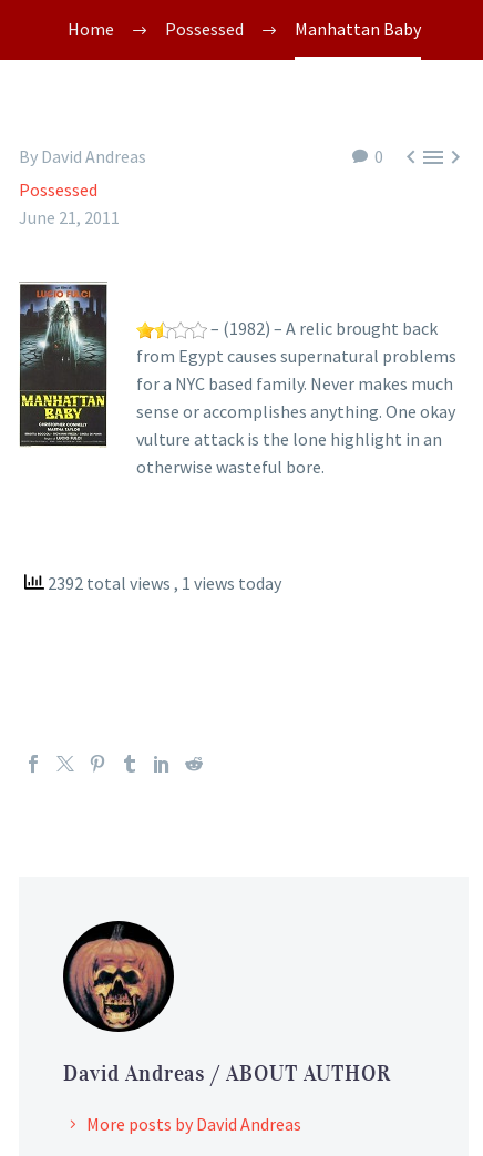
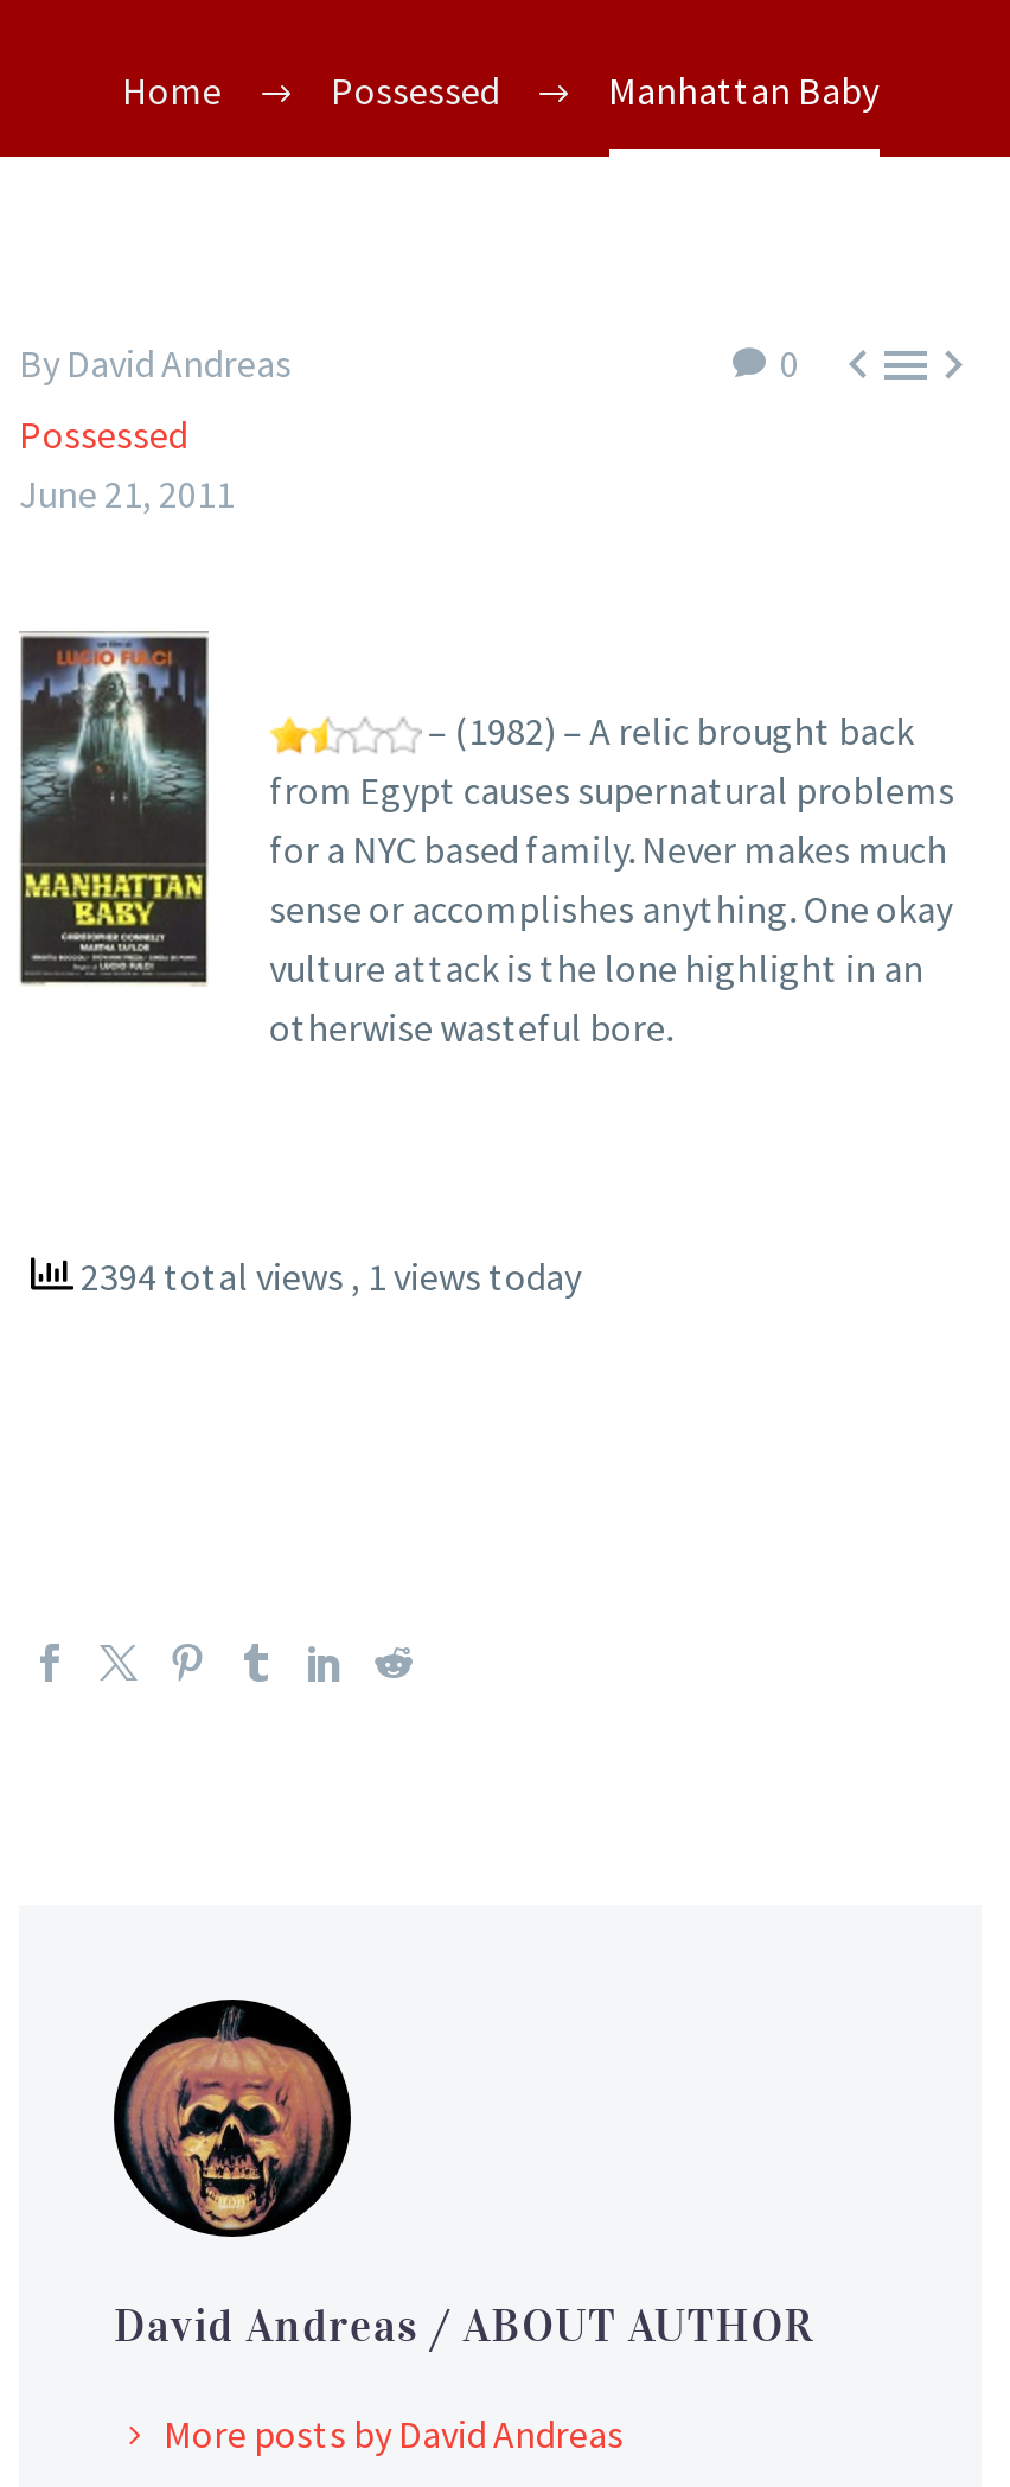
- 2392 total views, 1 views today
+ 2394 total views, 1 views today
